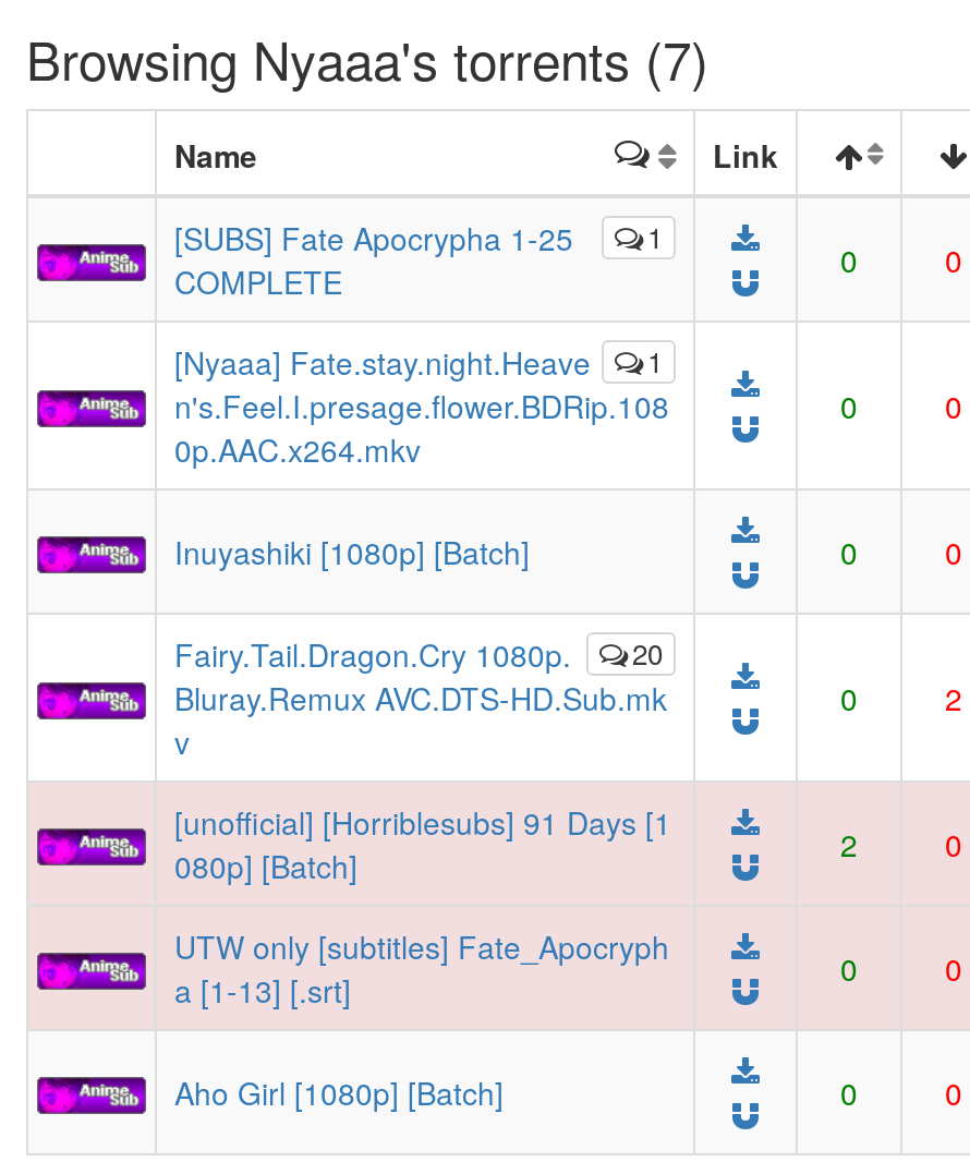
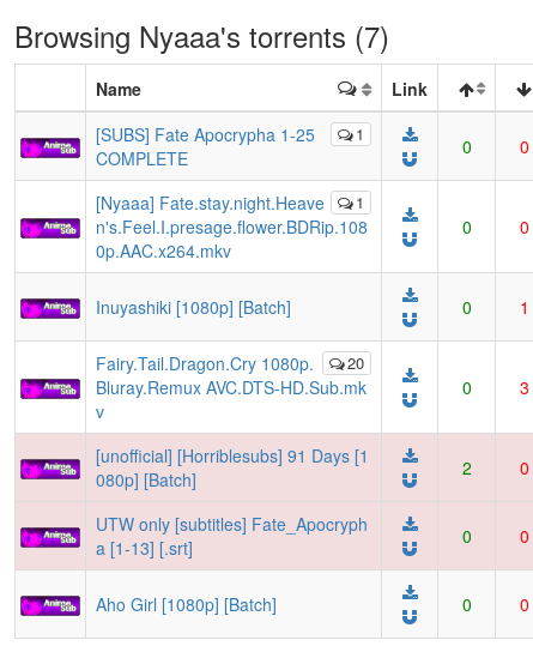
- 0 0
+ 0 1

- 0 2
+ 0 3
